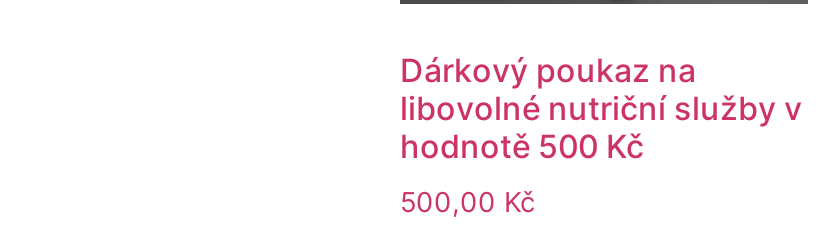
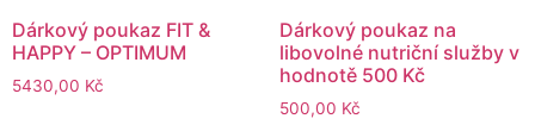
+ Dárkový poukaz FIT &
+ HAPPY – OPTIMUM
+ 5430,00 Kč
